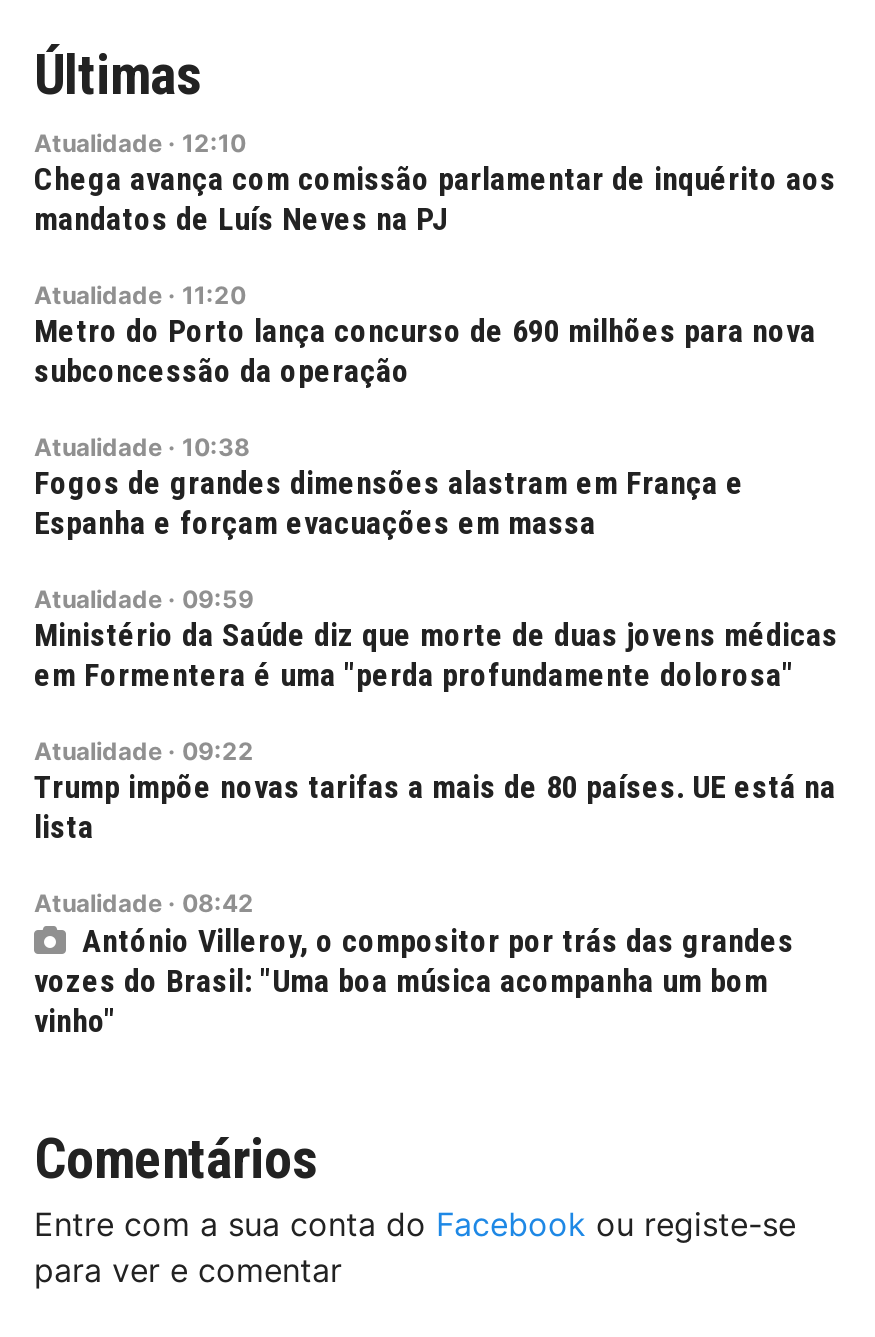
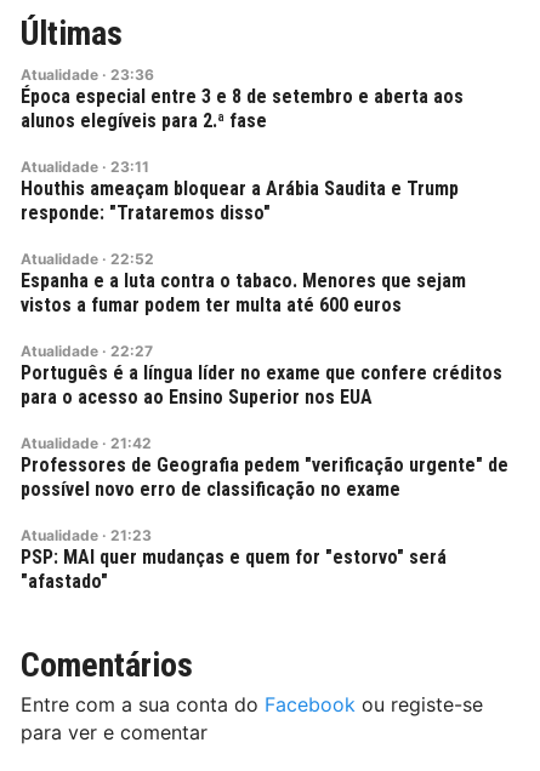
- Atualidade · 12:10
- Chega avança com comissão parlamentar de inquérito aos
- mandatos de Luís Neves na PJ
+ Atualidade · 23:36
+ Época especial entre 3 e 8 de setembro e aberta aos
+ alunos elegíveis para 2.ª fase

- Atualidade · 11:20
- Metro do Porto lança concurso de 690 milhões para nova
- subconcessão da operação
+ Atualidade · 23:11
+ Houthis ameaçam bloquear a Arábia Saudita e Trump
+ responde: "Trataremos disso"

- Atualidade · 10:38
- Fogos de grandes dimensões alastram em França e
- Espanha e forçam evacuações em massa
+ Atualidade · 22:52
+ Espanha e a luta contra o tabaco. Menores que sejam
+ vistos a fumar podem ter multa até 600 euros

- Atualidade · 09:59
- Ministério da Saúde diz que morte de duas jovens médicas
- em Formentera é uma "perda profundamente dolorosa"
+ Atualidade · 22:27
+ Português é a língua líder no exame que confere créditos
+ para o acesso ao Ensino Superior nos EUA

- Atualidade · 09:22
- Trump impõe novas tarifas a mais de 80 países. UE está na
- lista
+ Atualidade · 21:42
+ Professores de Geografia pedem "verificação urgente" de
+ possível novo erro de classificação no exame

- Atualidade · 08:42
- António Villeroy, o compositor por trás das grandes
- vozes do Brasil: "Uma boa música acompanha um bom
- vinho"
+ Atualidade · 21:23
+ PSP: MAI quer mudanças e quem for "estorvo" será
+ "afastado"
